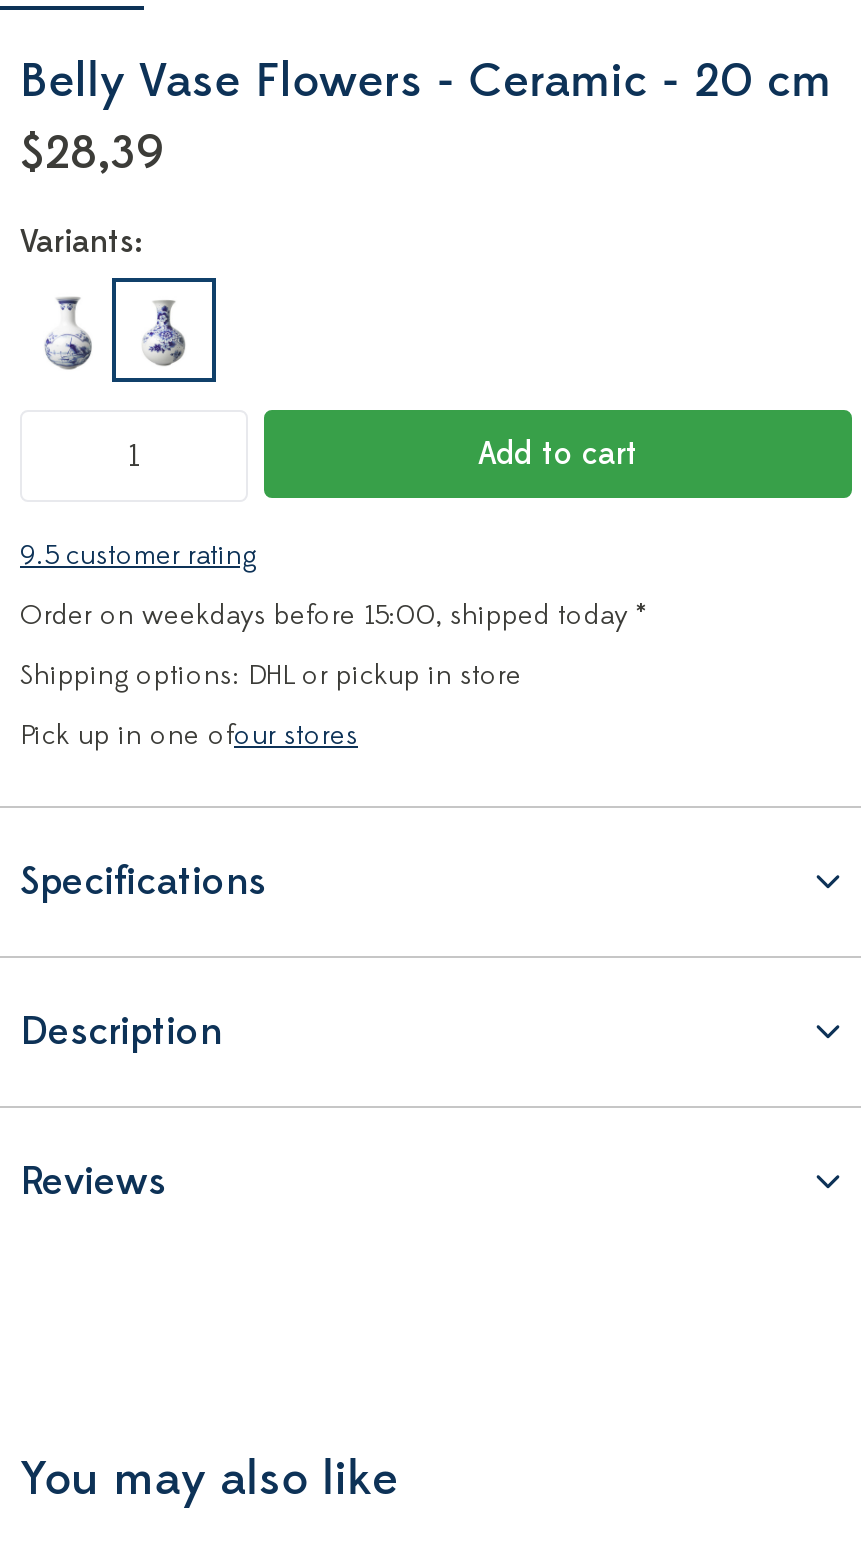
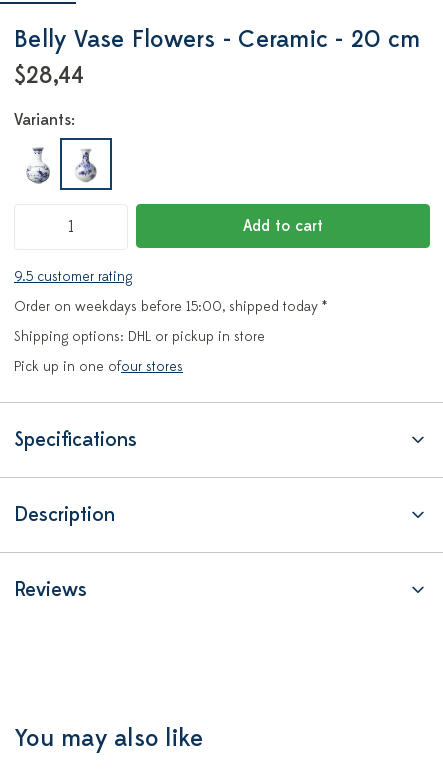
- $28,39
+ $28,44
